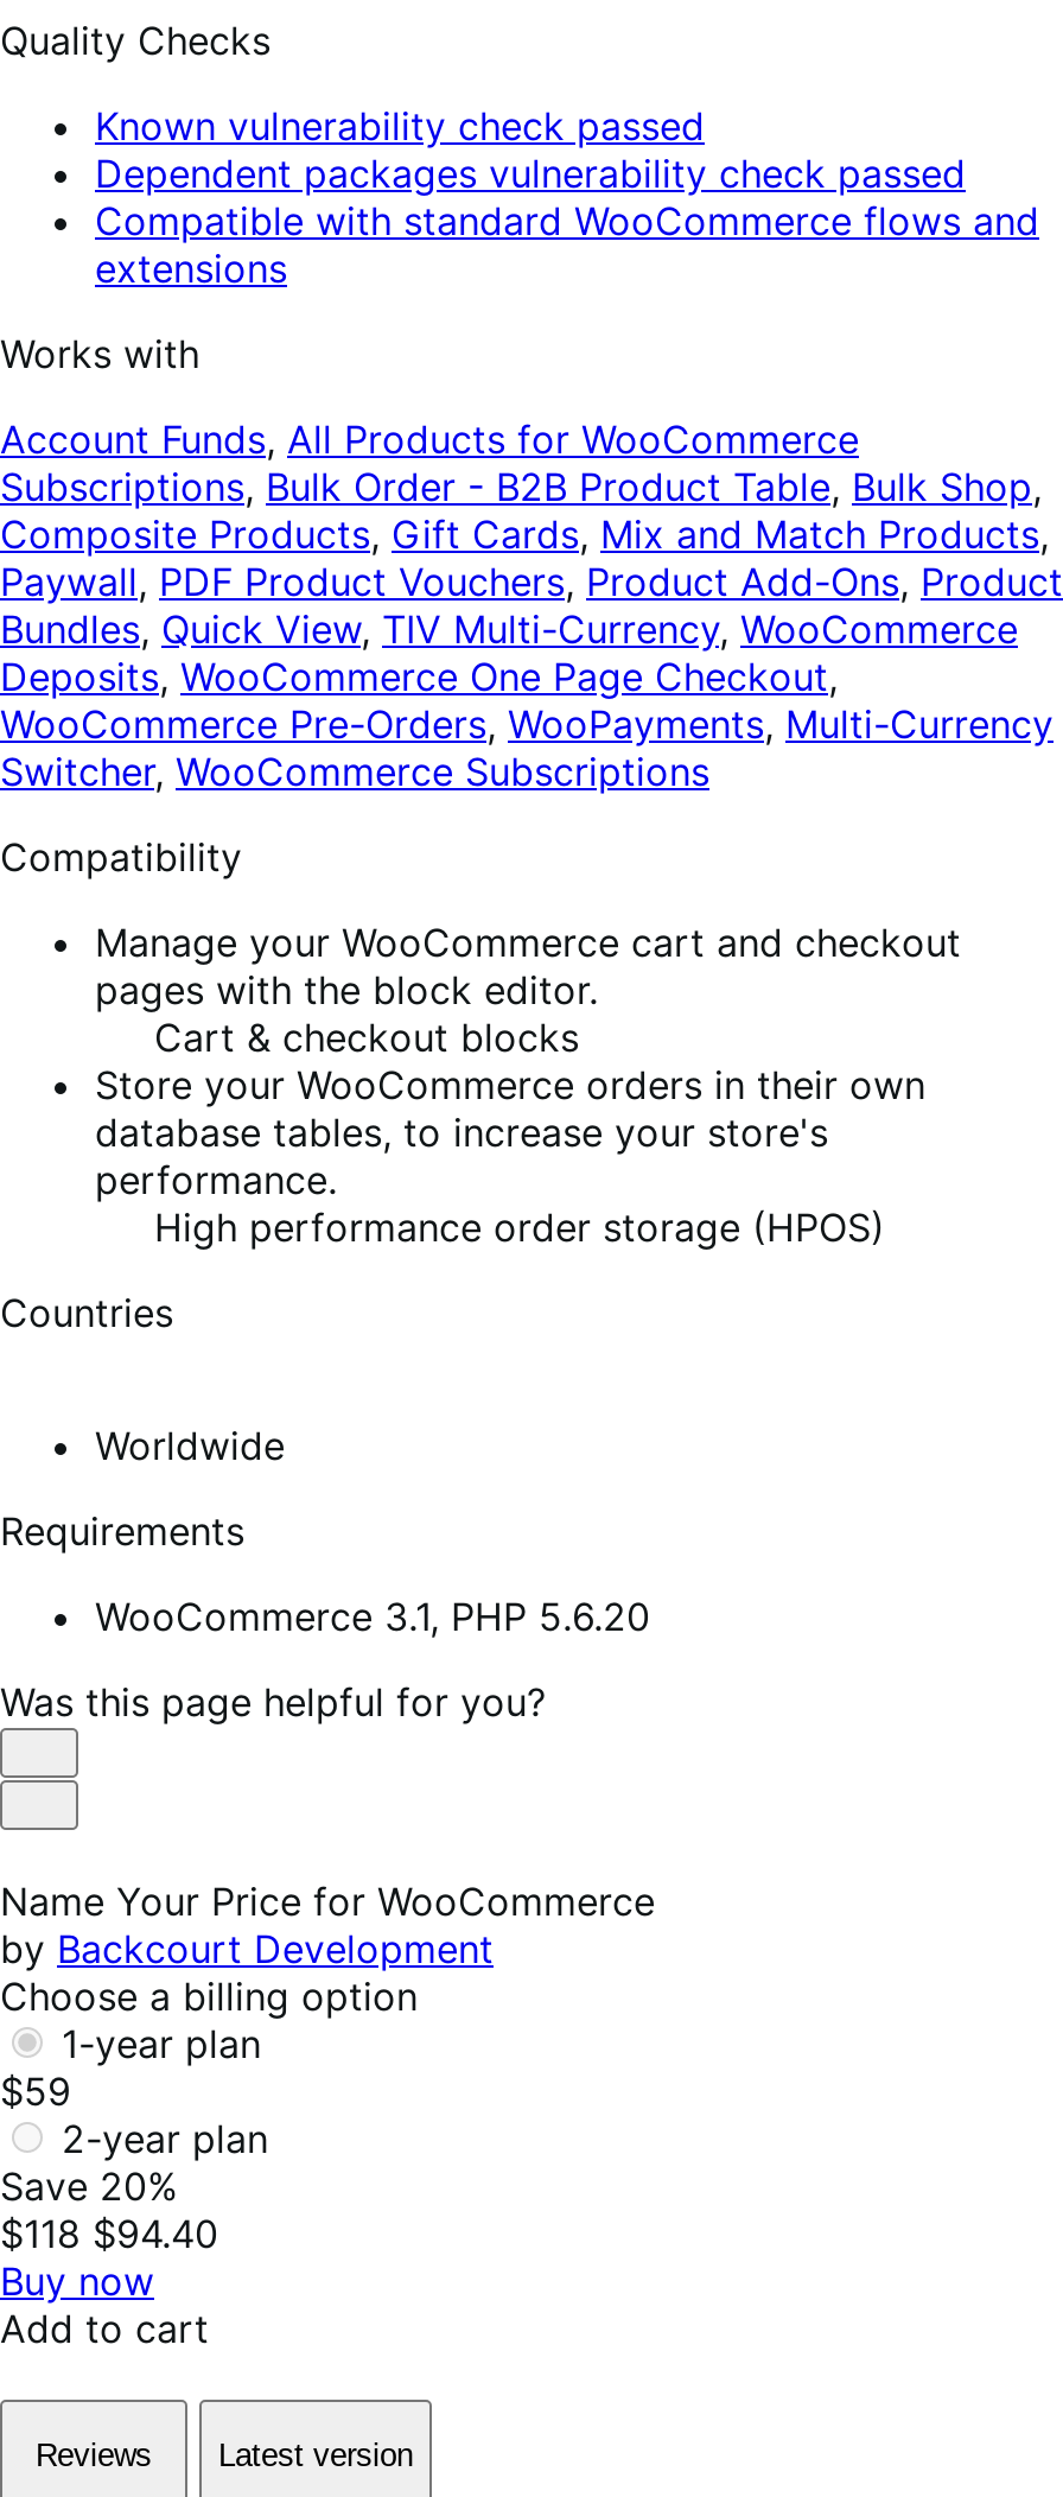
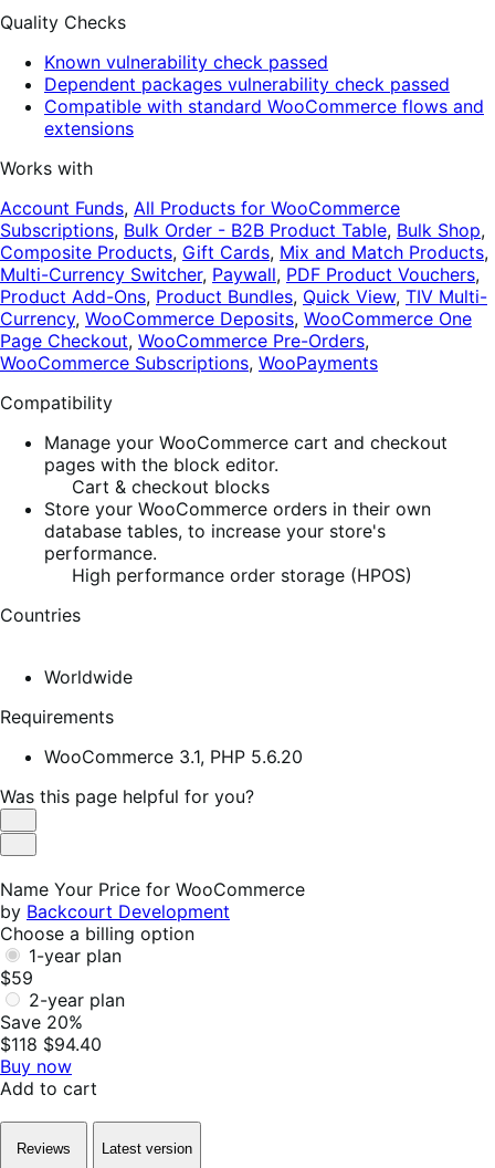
- Paywall, PDF Product Vouchers, Product Add-Ons, Product
- Bundles, Quick View, TIV Multi-Currency, WooCommerce
- Deposits, WooCommerce One Page Checkout,
- WooCommerce Pre-Orders, WooPayments, Multi-Currency
- Switcher, WooCommerce Subscriptions
+ Multi-Currency Switcher, Paywall, PDF Product Vouchers,
+ Product Add-Ons, Product Bundles, Quick View, TIV Multi-
+ Currency, WooCommerce Deposits, WooCommerce One
+ Page Checkout, WooCommerce Pre-Orders,
+ WooCommerce Subscriptions, WooPayments
